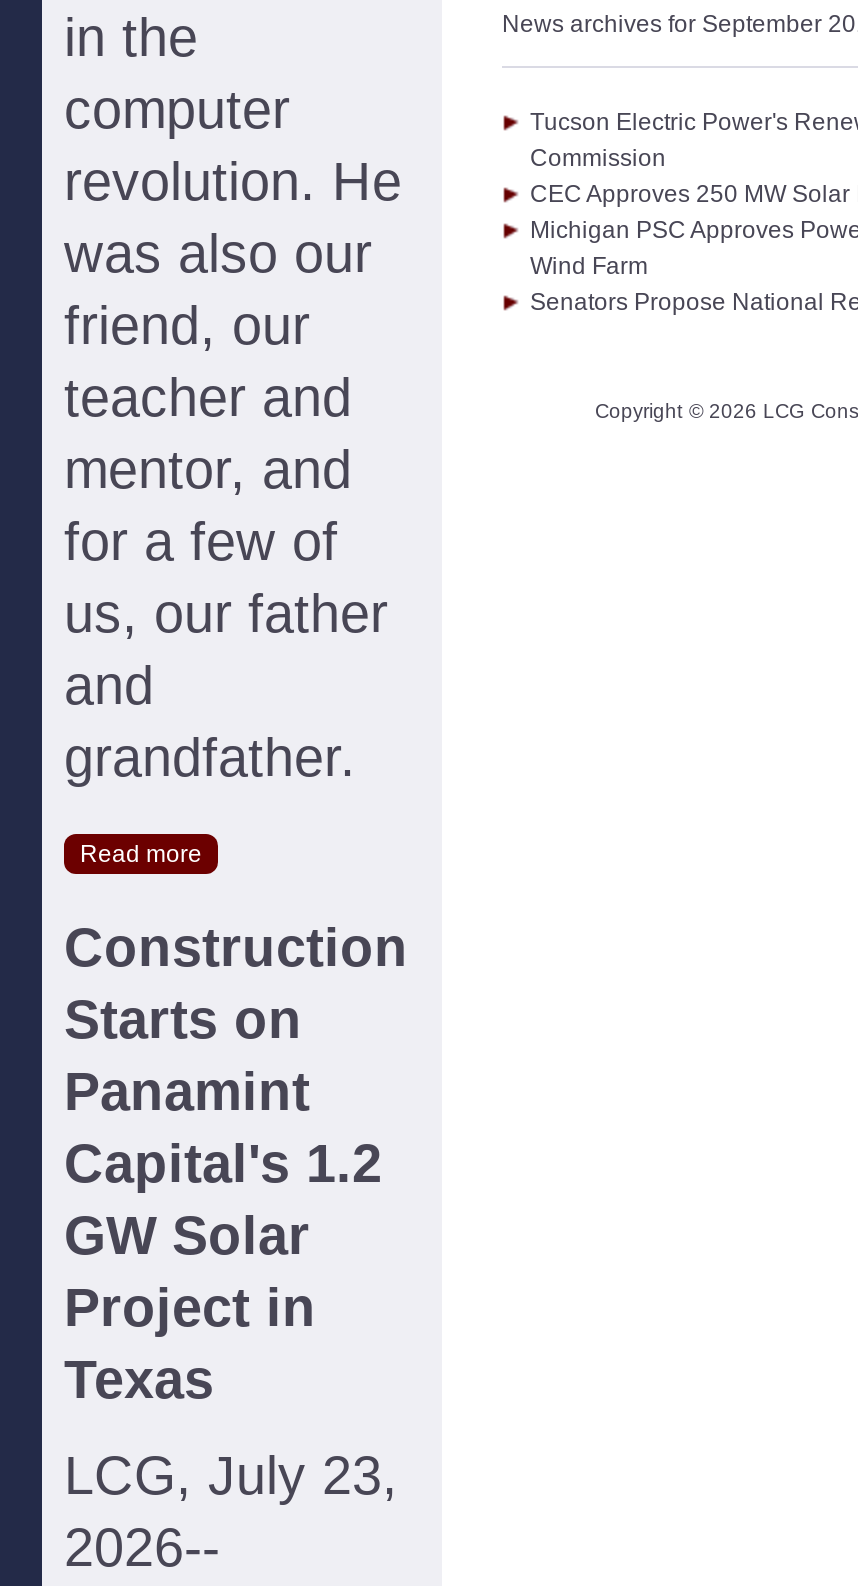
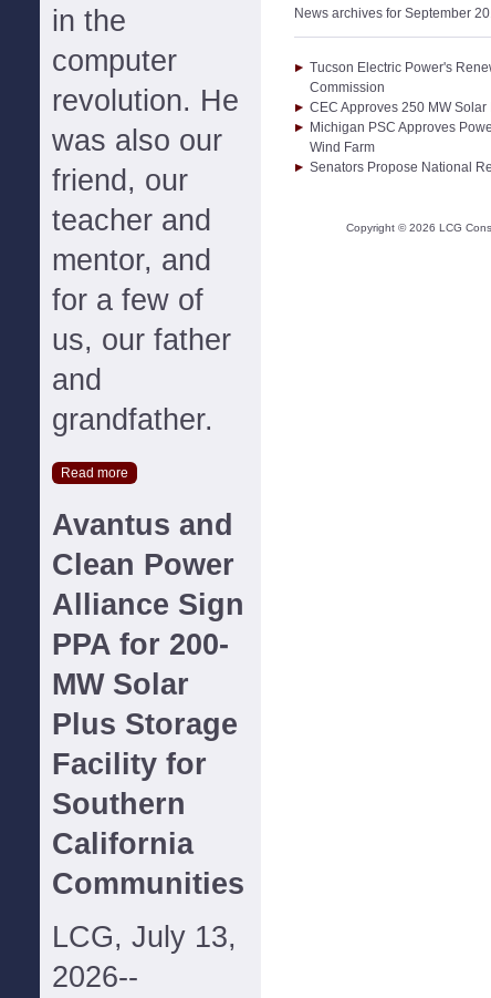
- Construction
- Starts on
- Panamint
- Capital's 1.2
- GW Solar
- Project in
- Texas
+ Avantus and
+ Clean Power
+ Alliance Sign
+ PPA for 200-
+ MW Solar
+ Plus Storage
+ Facility for
+ Southern
+ California
+ Communities

- LCG, July 23,
+ LCG, July 13,
